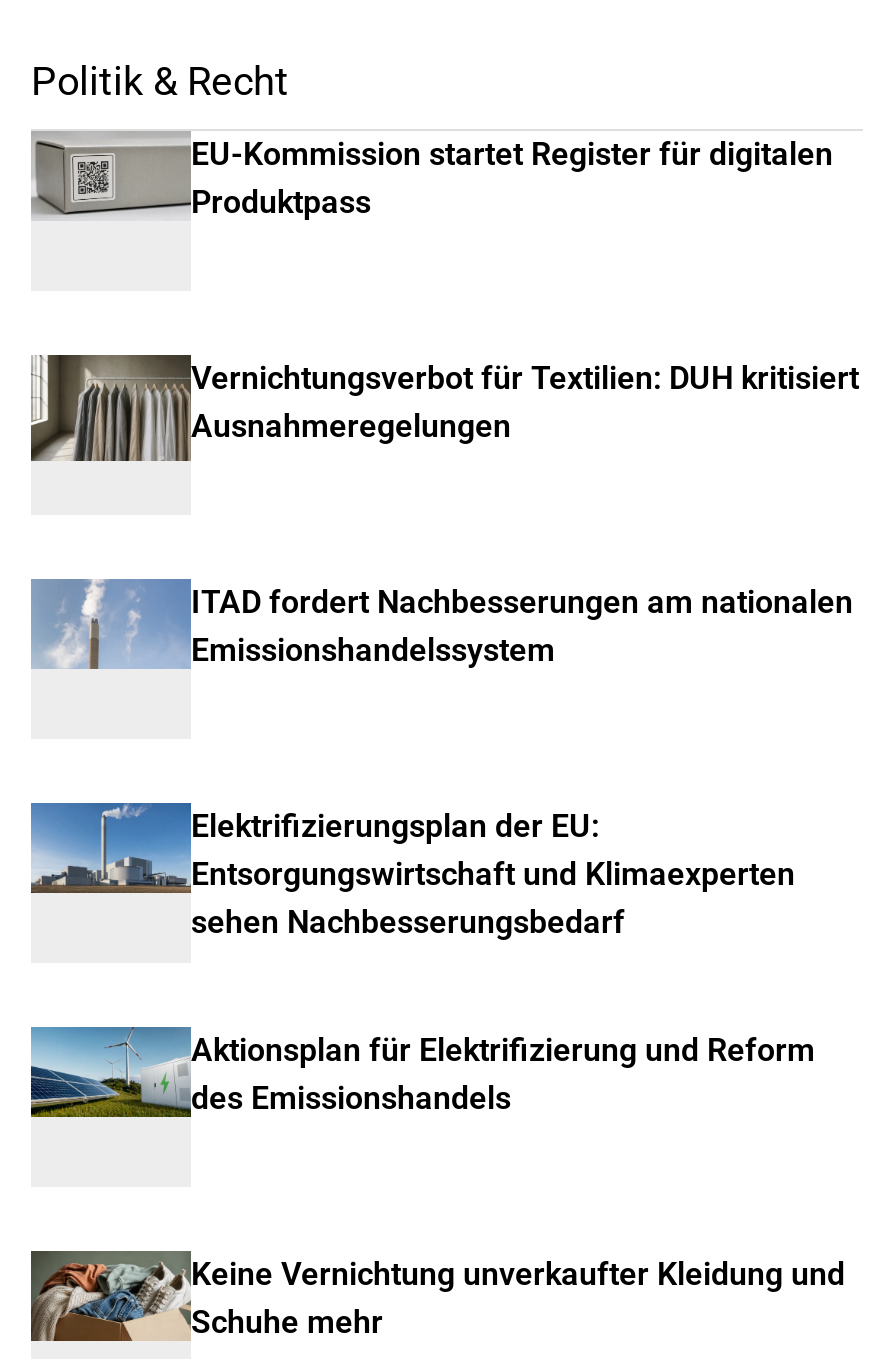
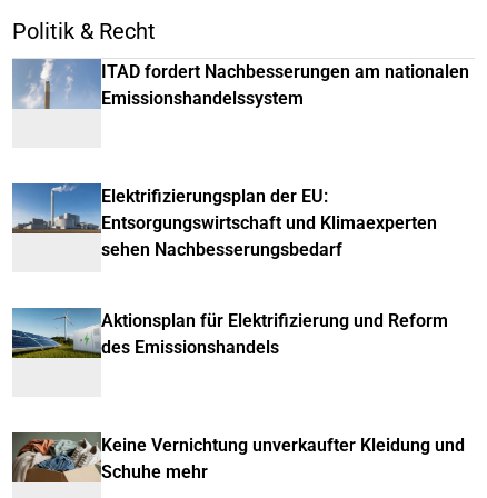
- [image]
- EU-Kommission startet Register für digitalen
- Produktpass

- [image]
- Vernichtungsverbot für Textilien: DUH kritisiert
- Ausnahmeregelungen
